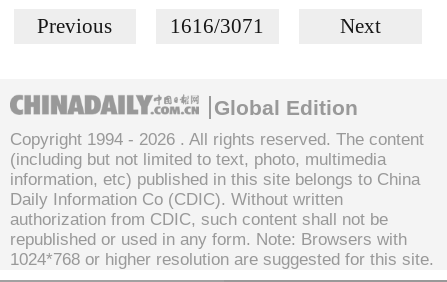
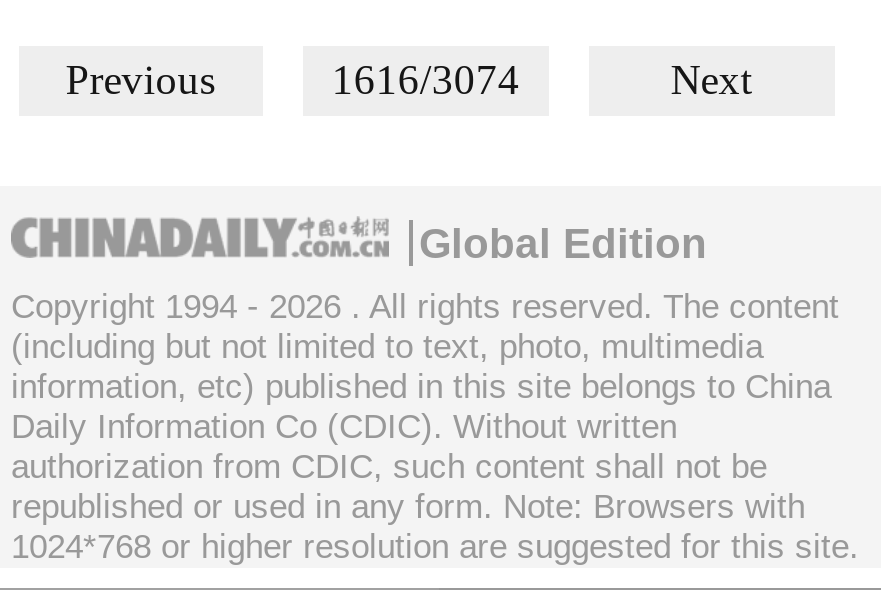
- 1616/3071
+ 1616/3074
